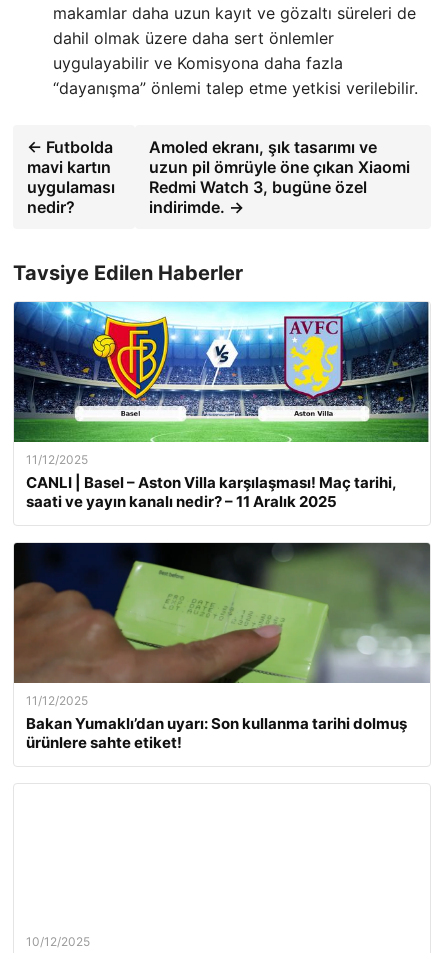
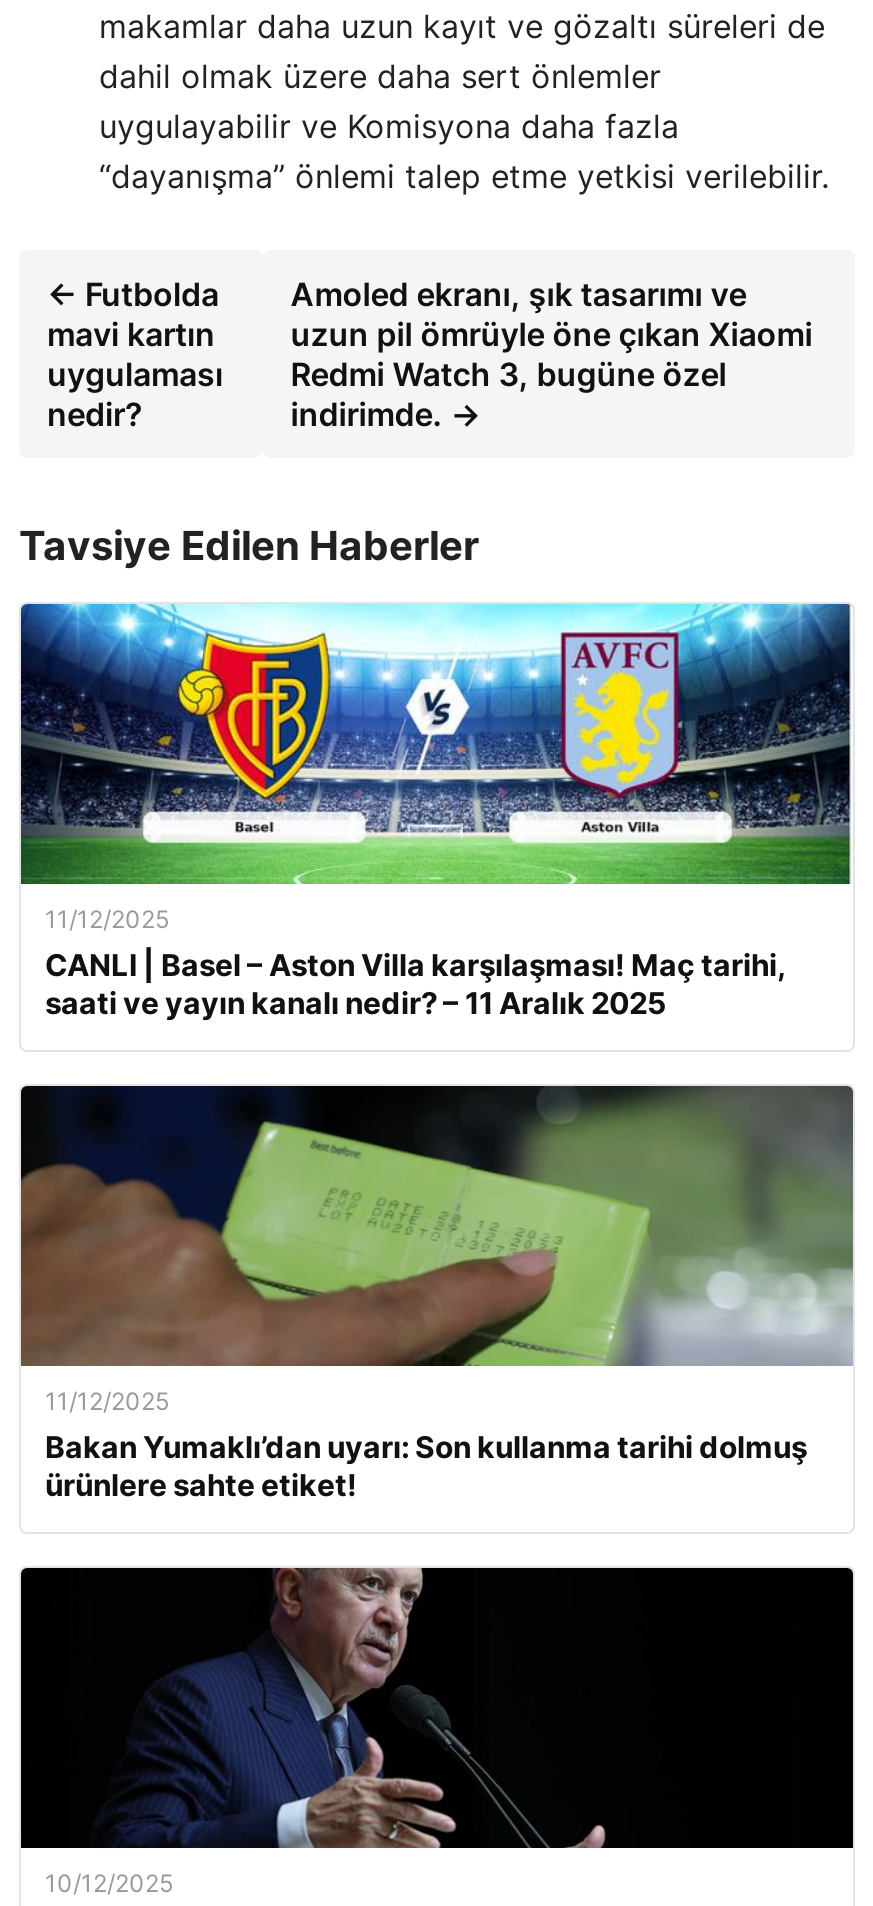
+ [image]
